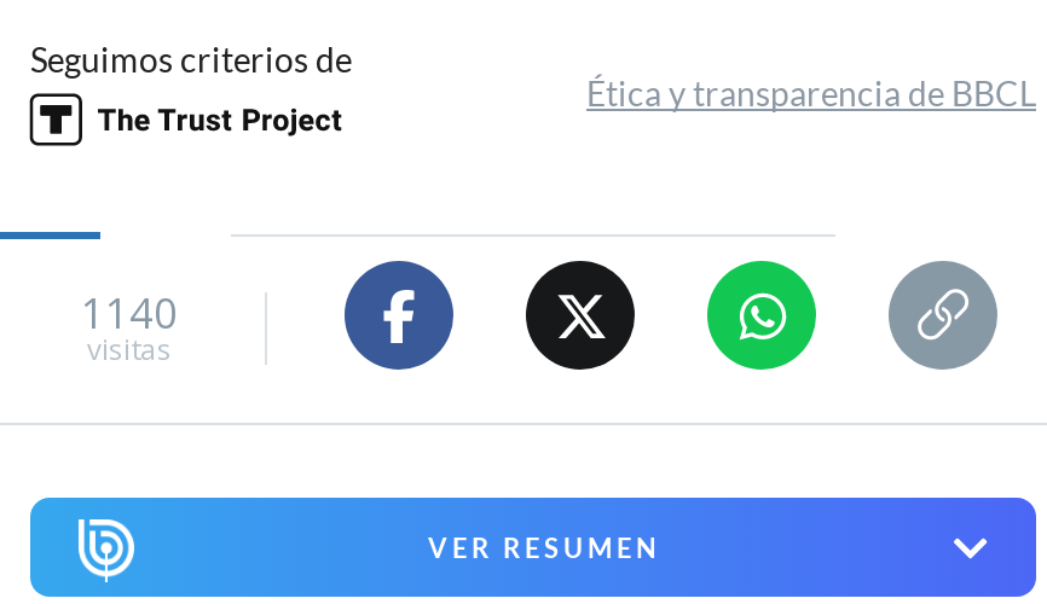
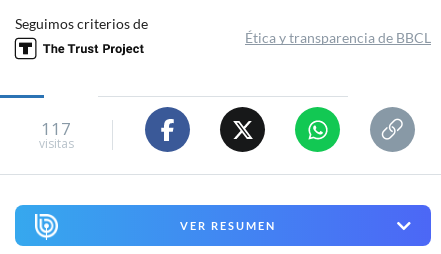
- 1140
+ 117
